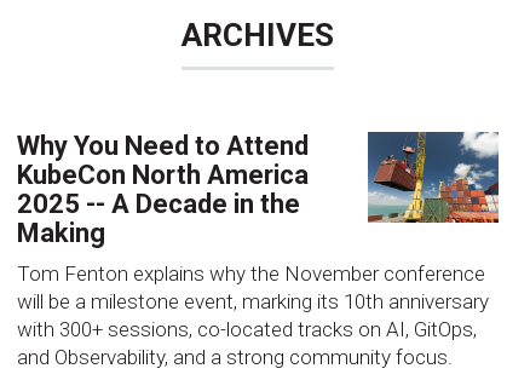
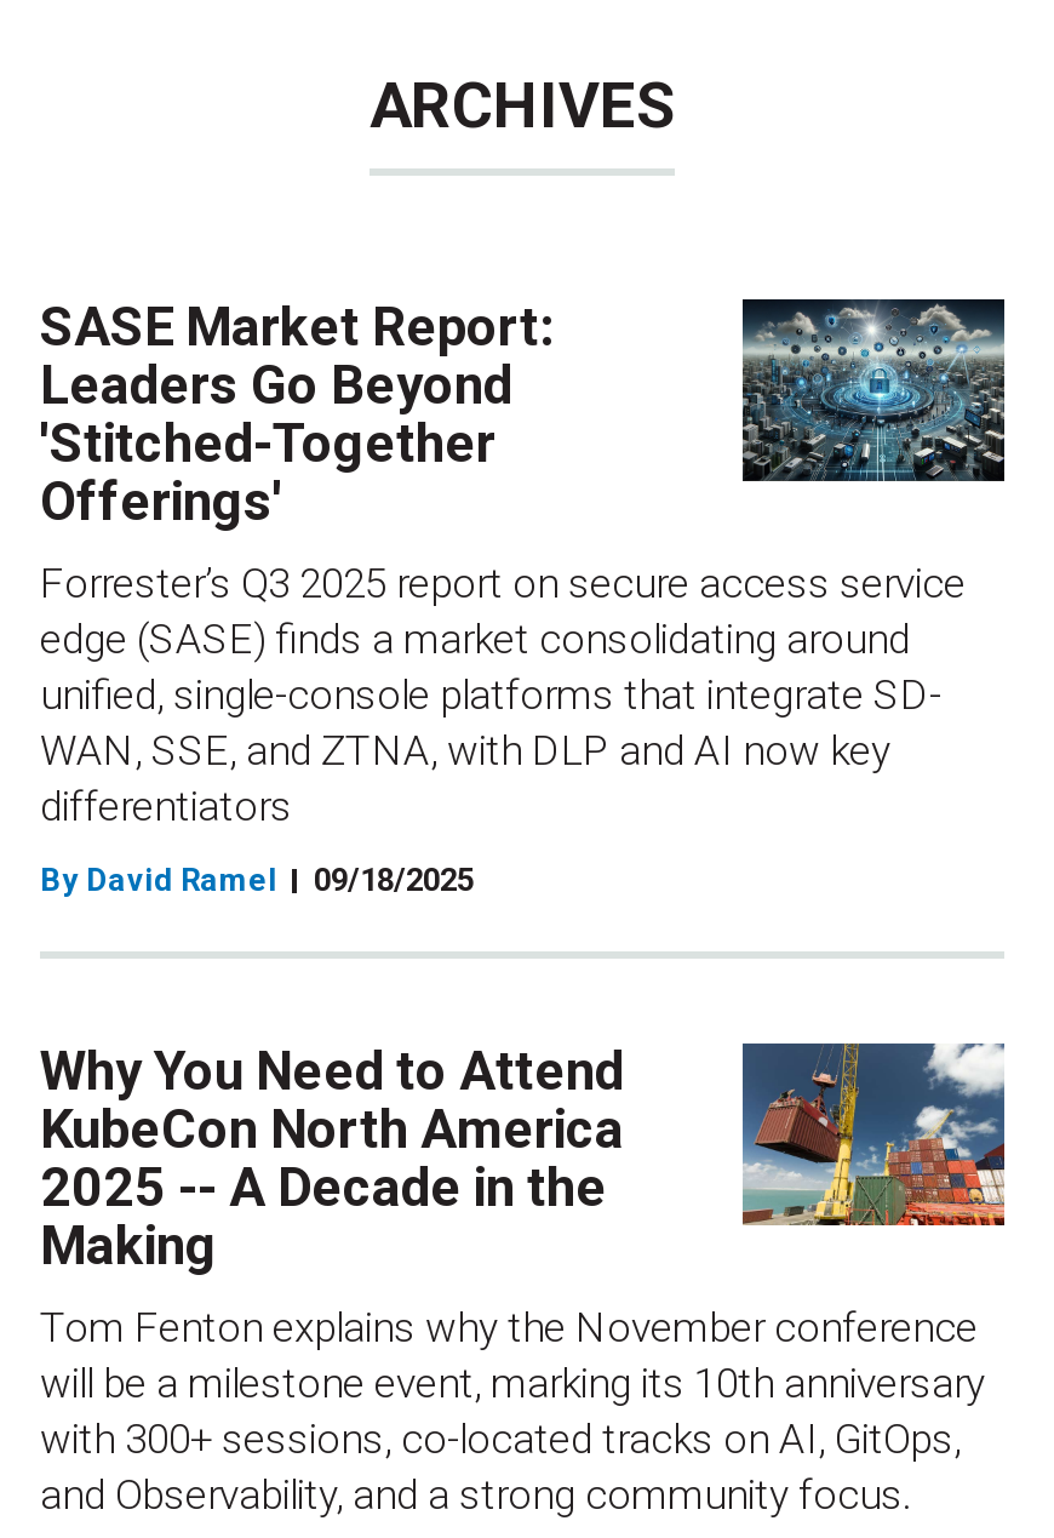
+ [image]
+ SASE Market Report:
+ Leaders Go Beyond
+ 'Stitched-Together
+ Offerings'
+ Forrester’s Q3 2025 report on secure access service
+ edge (SASE) finds a market consolidating around
+ unified, single-console platforms that integrate SD-
+ WAN, SSE, and ZTNA, with DLP and AI now key
+ differentiators
+ By David Ramel
+ 09/18/2025
